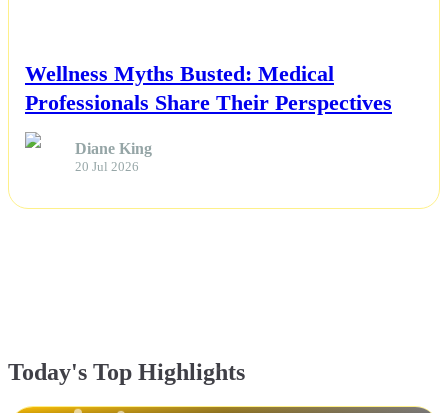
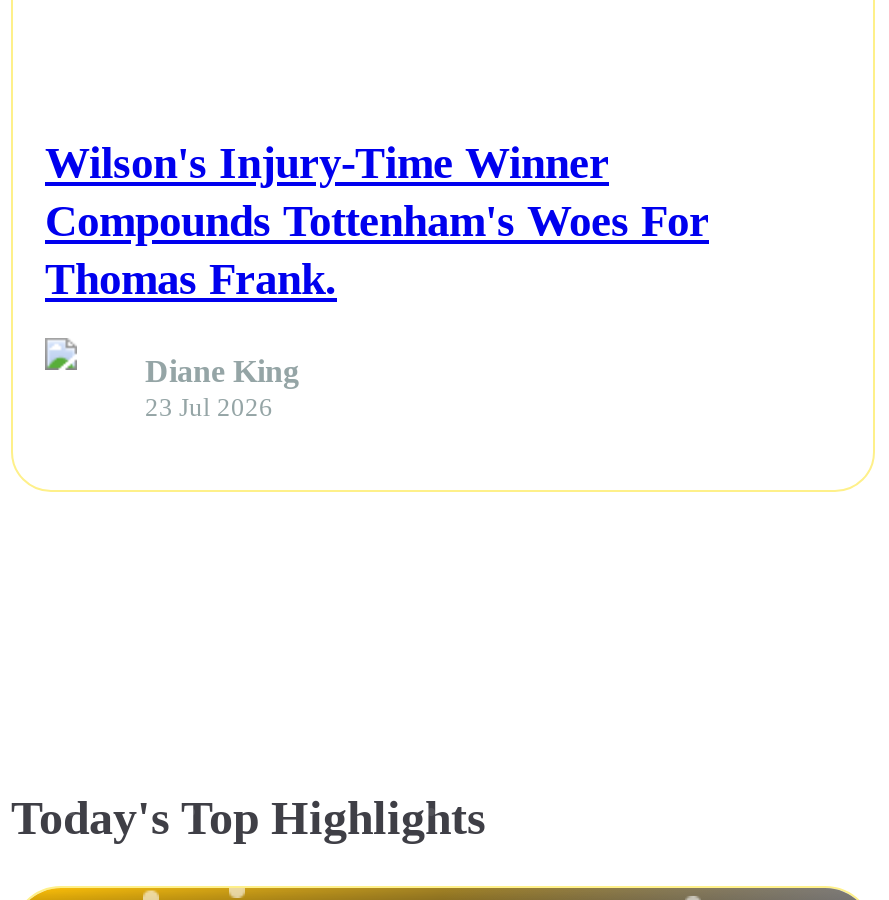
- Wellness Myths Busted: Medical
- Professionals Share Their Perspectives
+ Wilson's Injury-Time Winner
+ Compounds Tottenham's Woes For
+ Thomas Frank.

- 20 Jul 2026
+ 23 Jul 2026
